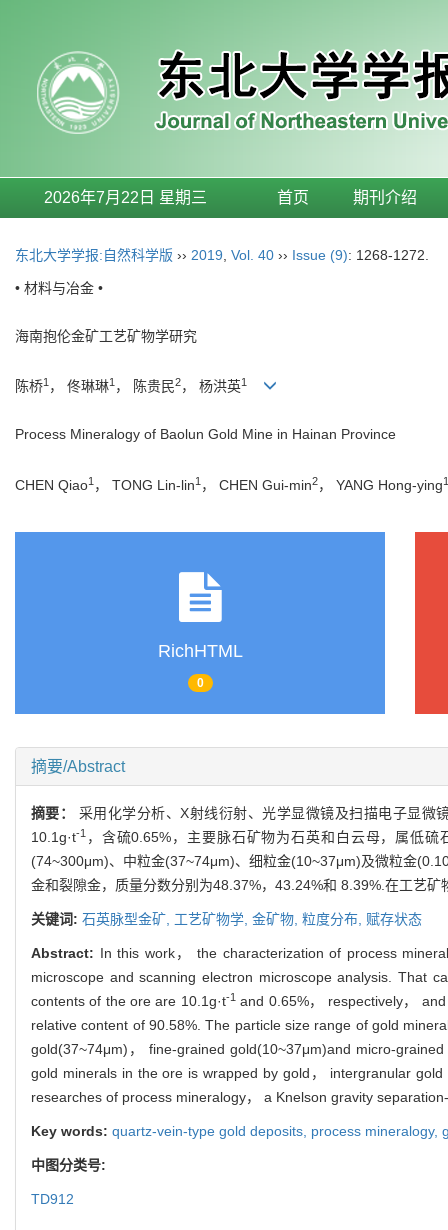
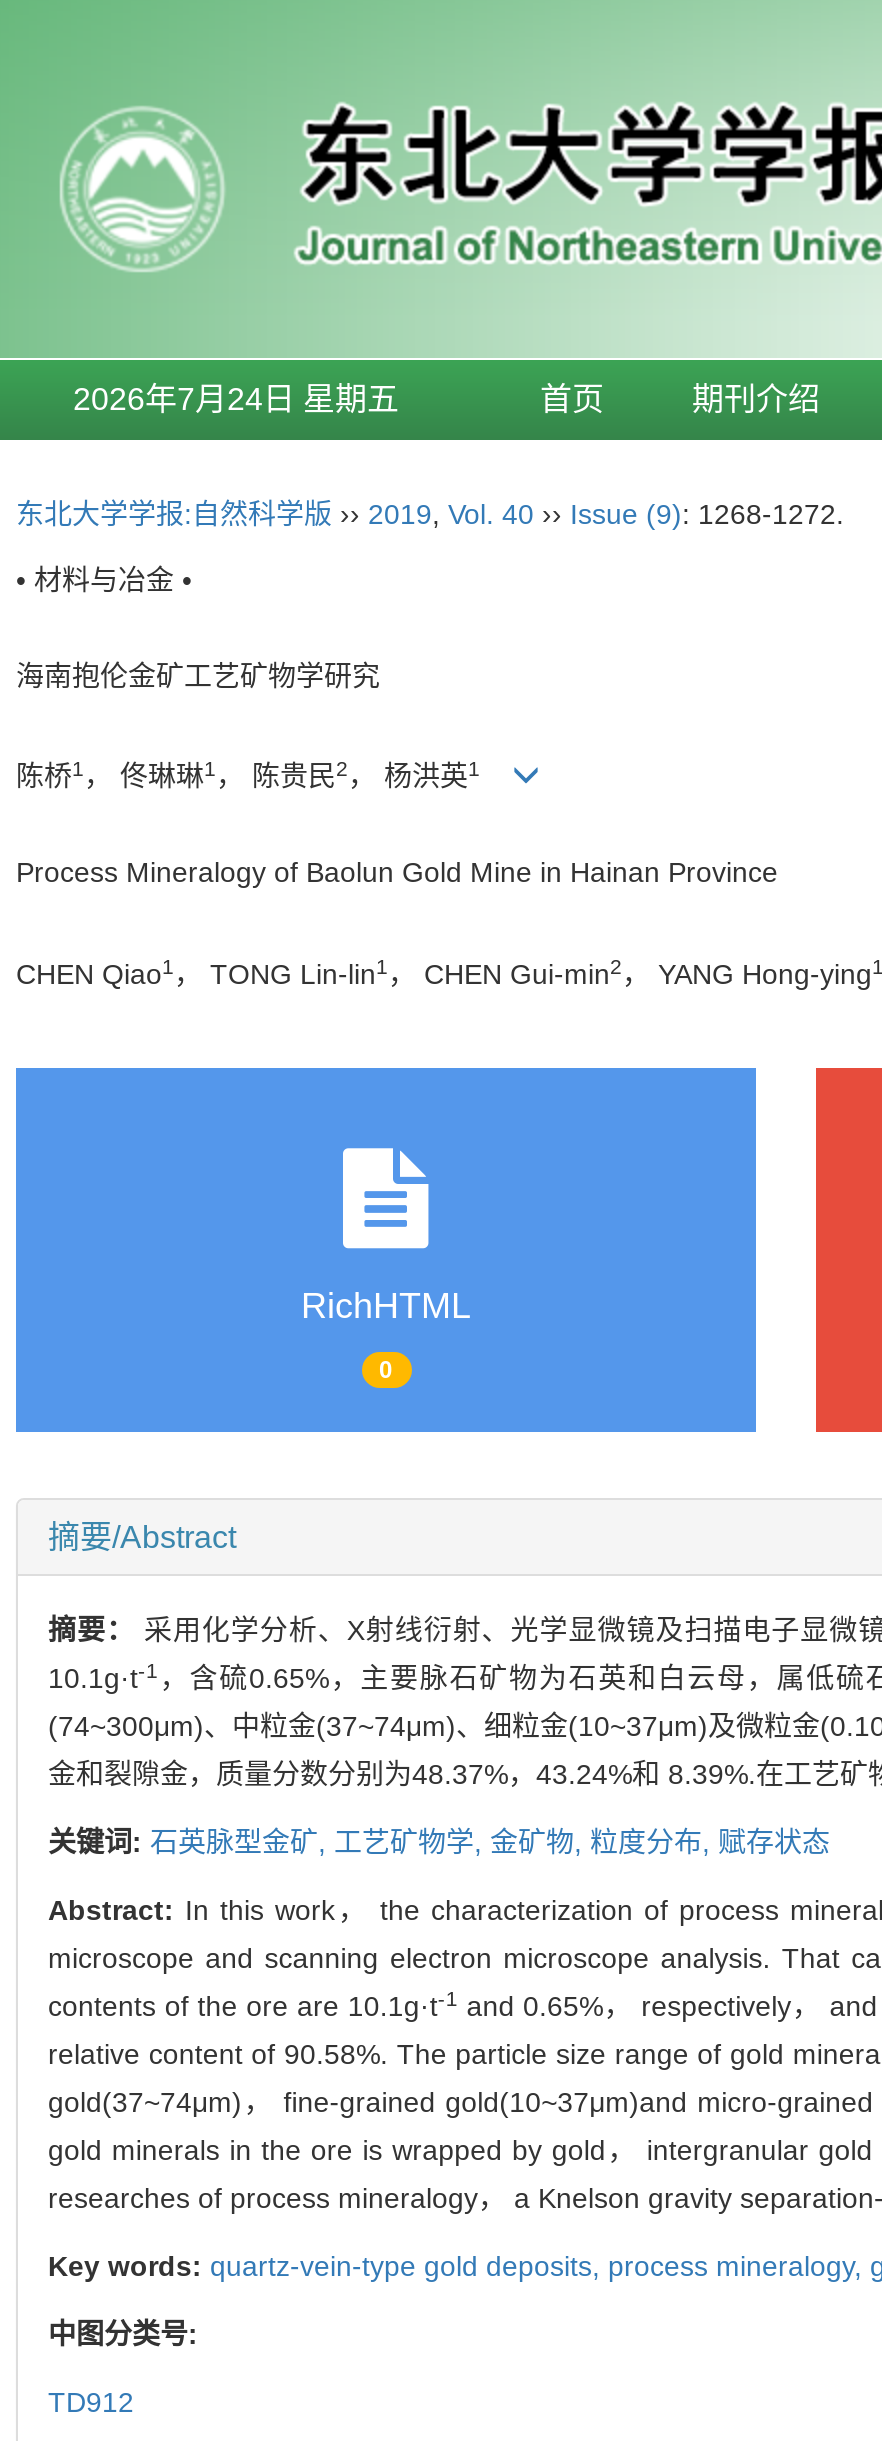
- 2026年7月22日 星期三
+ 2026年7月24日 星期五
